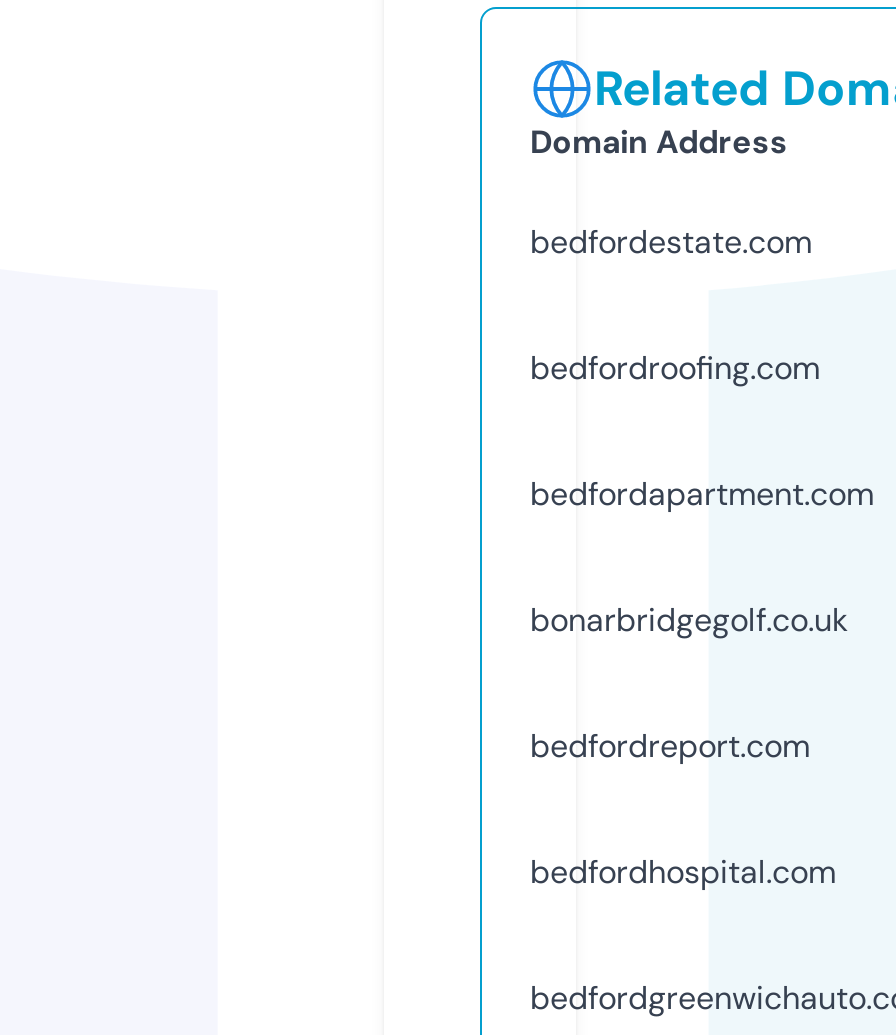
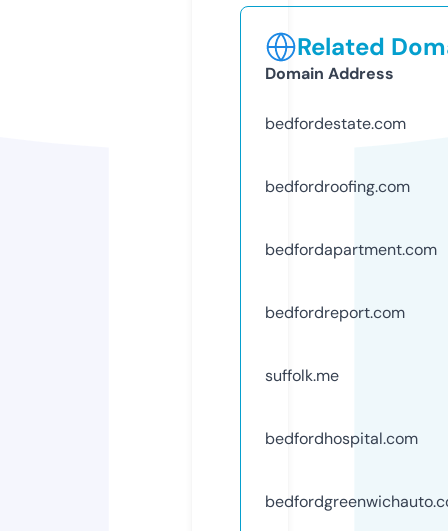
- bonarbridgegolf.co.uk

moved up: bedfordreport.com

+ suffolk.me
